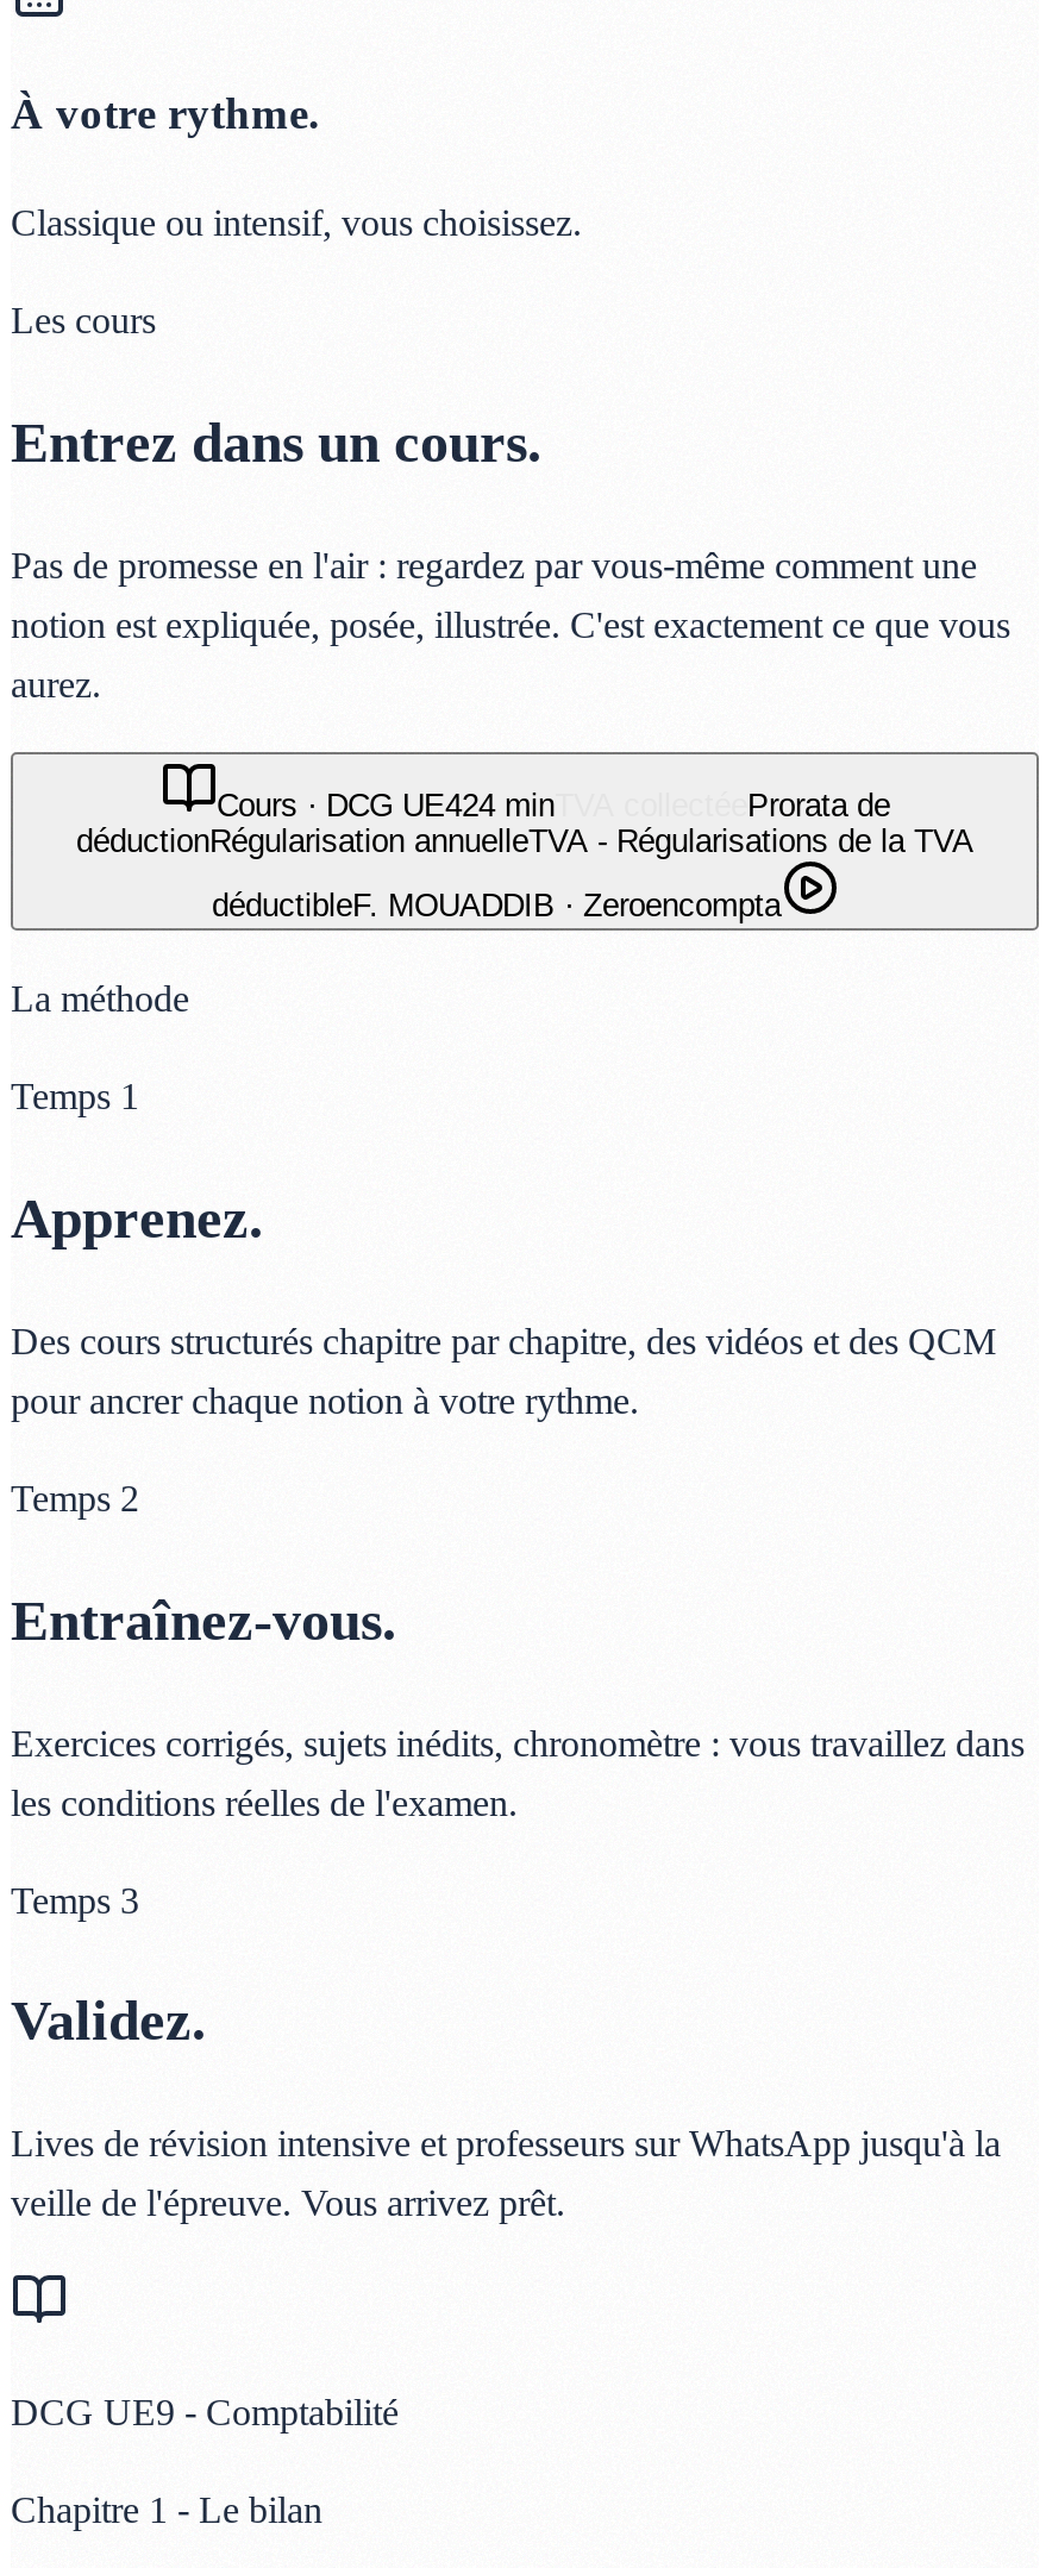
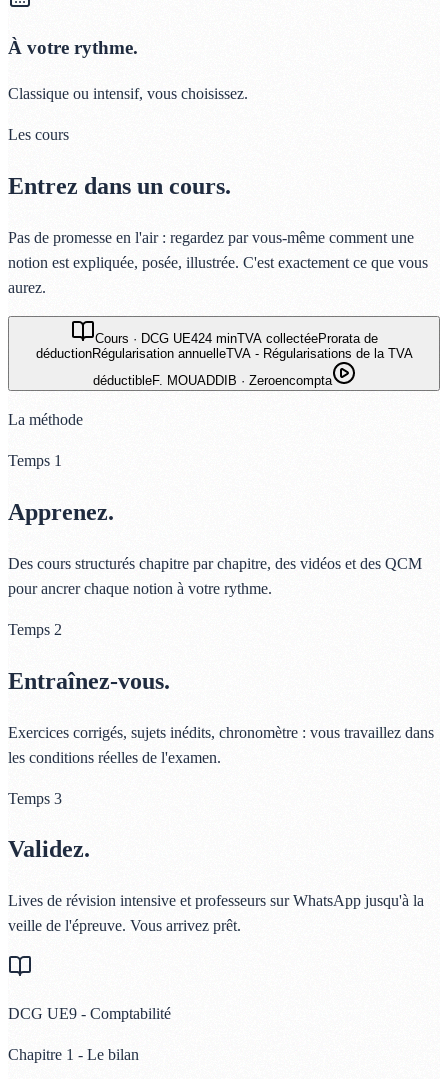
- déductionRégularisation annuelleTVA - Régularisations de la TVA
+ déduction
+ TVA - Régularisations de la TVA
